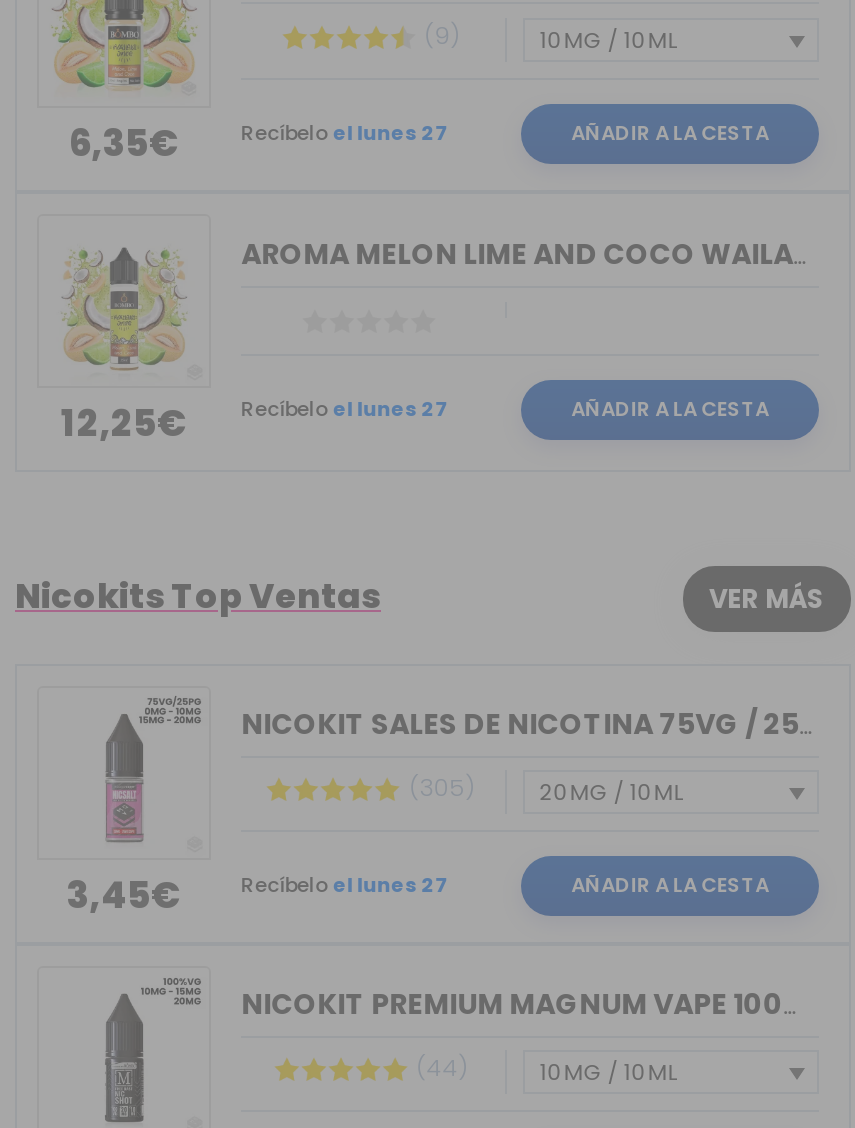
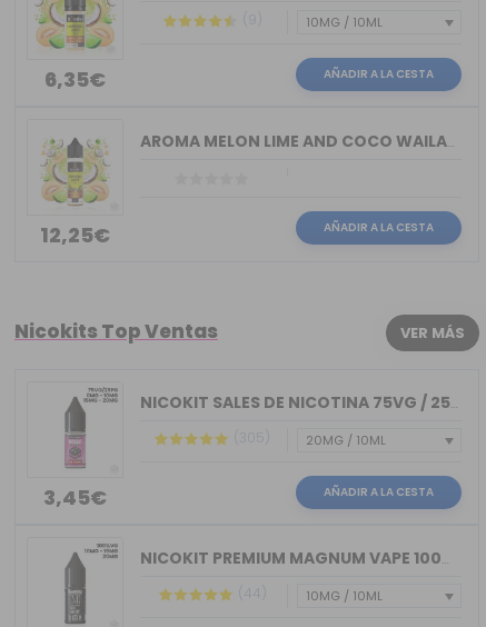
- Recíbelo el lunes 27

- Recíbelo el lunes 27

- Recíbelo el lunes 27
